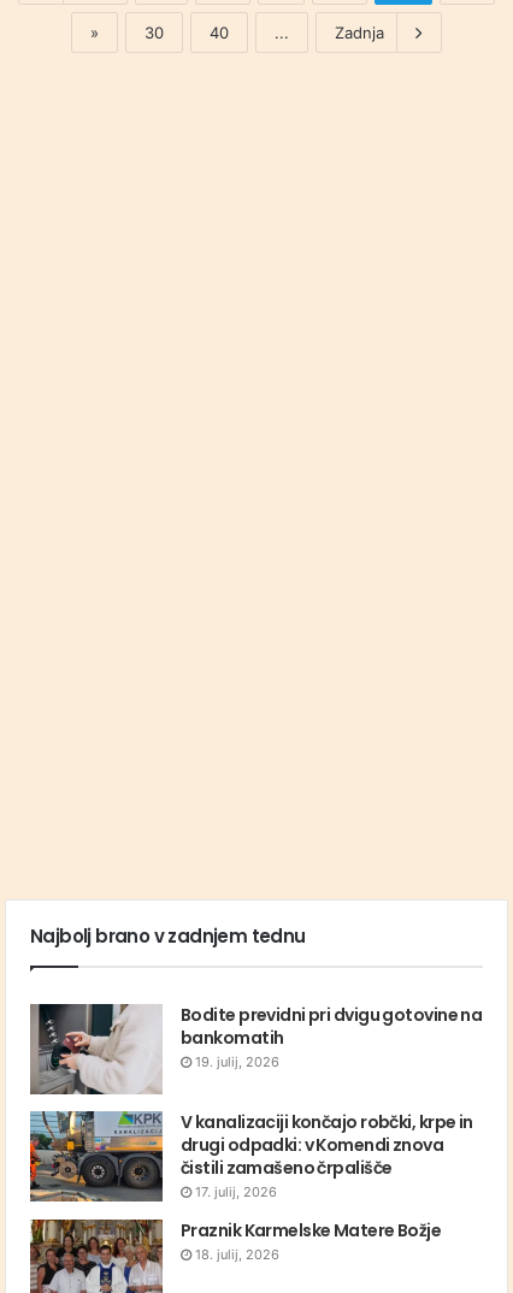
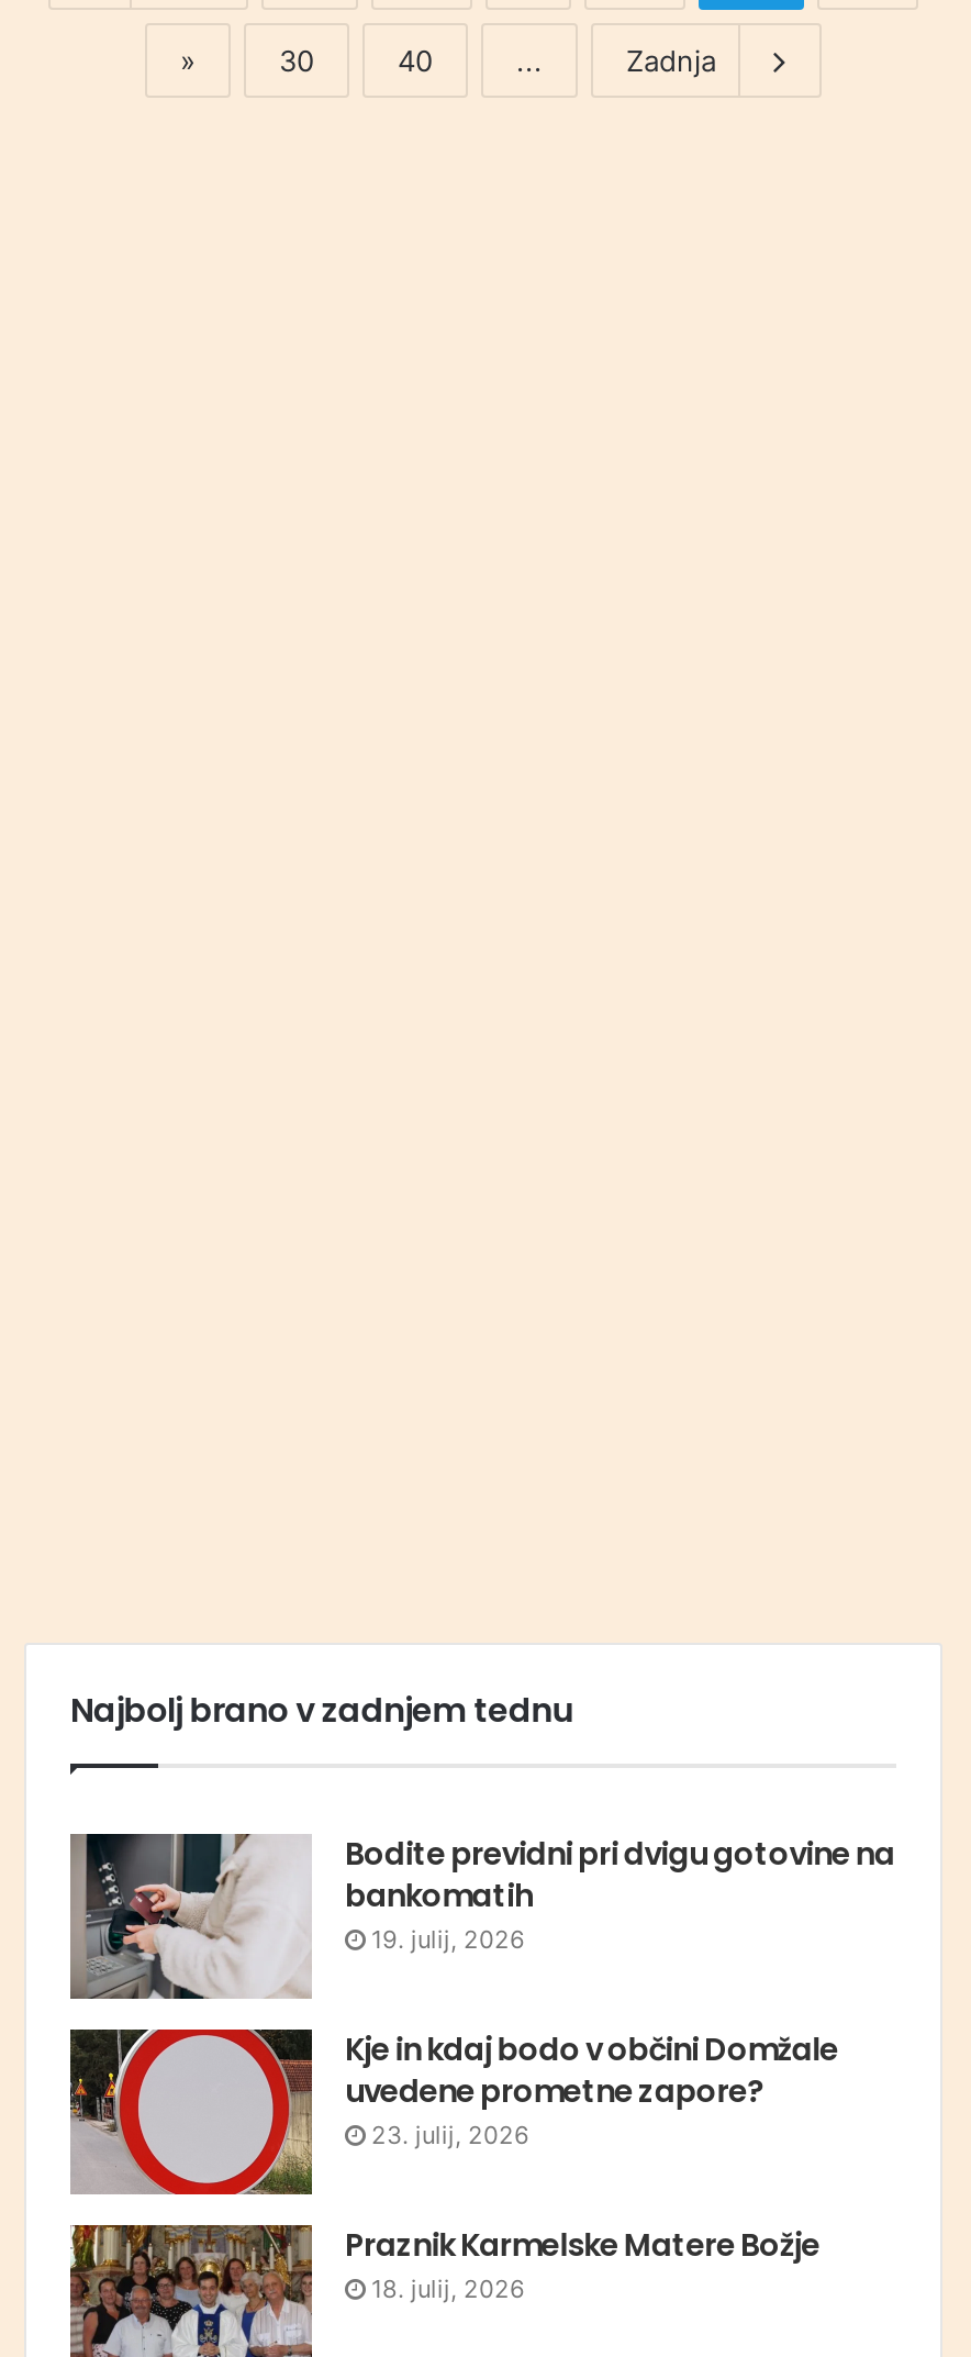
- [image]
- V kanalizaciji končajo robčki, krpe in
- drugi odpadki: v Komendi znova
- čistili zamašeno črpališče
- 17. julij, 2026
+ [image]
+ Kje in kdaj bodo v občini Domžale
+ uvedene prometne zapore?
+ 23. julij, 2026
